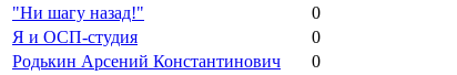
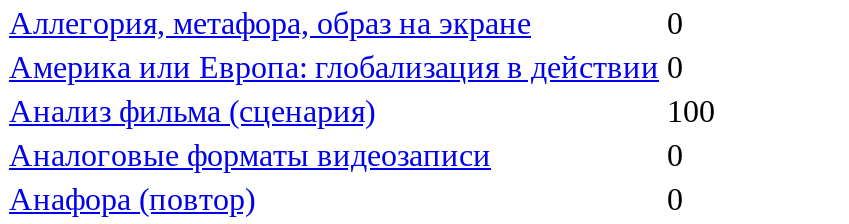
- "Ни шагу назад!"
+ Аллегория, метафора, образ на экране

- Я и ОСП-студия
+ Америка или Европа: глобализация в действии 0
+ Анализ фильма (сценария)
+ 100
+ Аналоговые форматы видеозаписи

- Родькин Арсений Константинович
+ Анафора (повтор)
